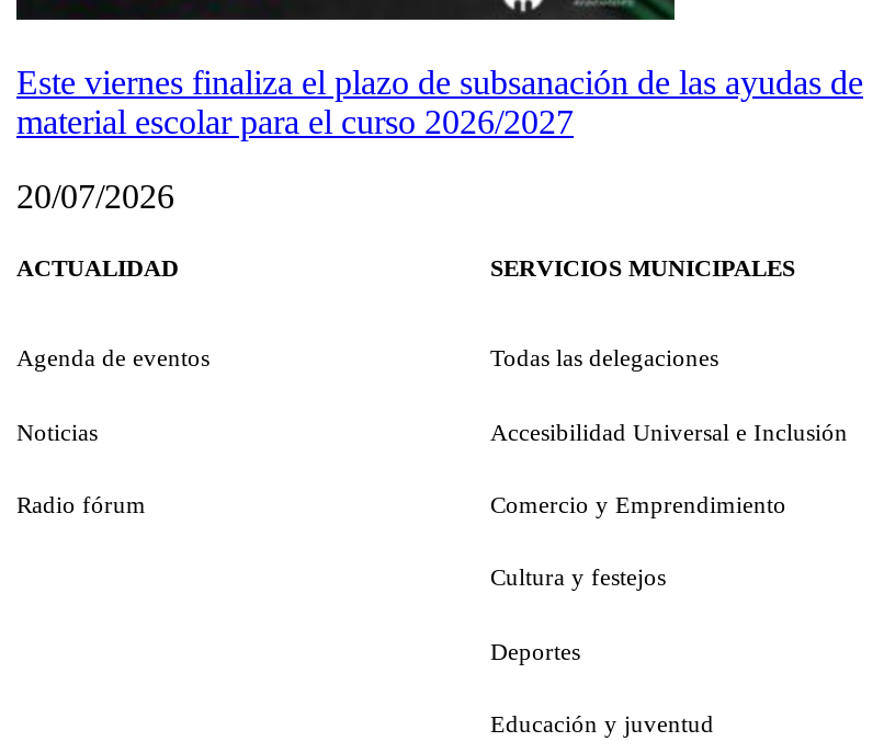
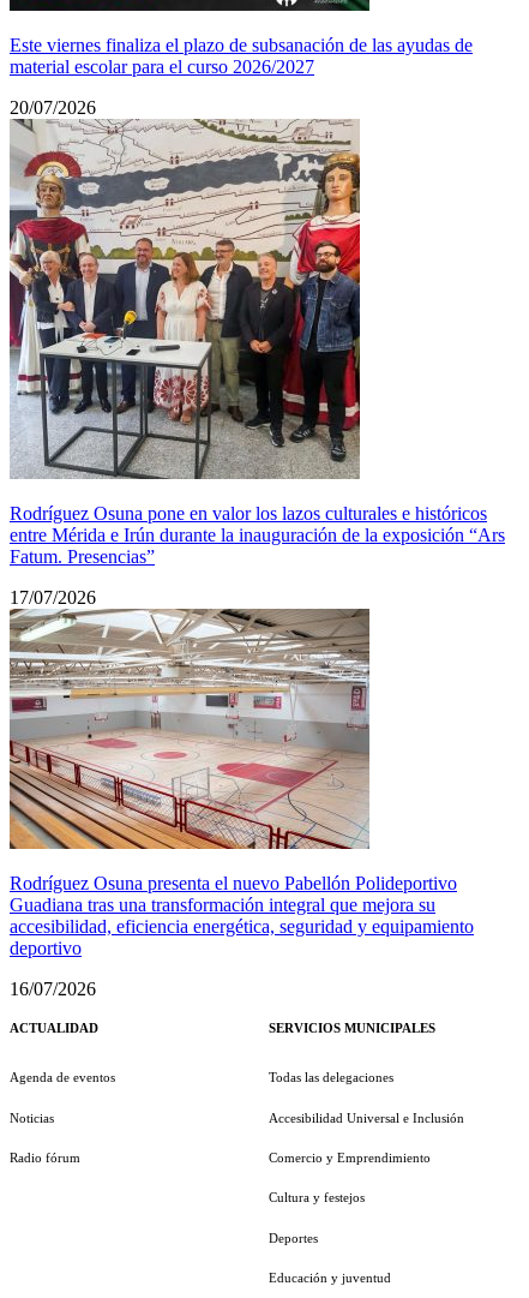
+ [image]
+ Rodríguez Osuna pone en valor los lazos culturales e históricos
+ entre Mérida e Irún durante la inauguración de la exposición “Ars
+ Fatum. Presencias”
+ 17/07/2026

+ [image]
+ Rodríguez Osuna presenta el nuevo Pabellón Polideportivo
+ Guadiana tras una transformación integral que mejora su
+ accesibilidad, eficiencia energética, seguridad y equipamiento
+ deportivo
+ 16/07/2026
